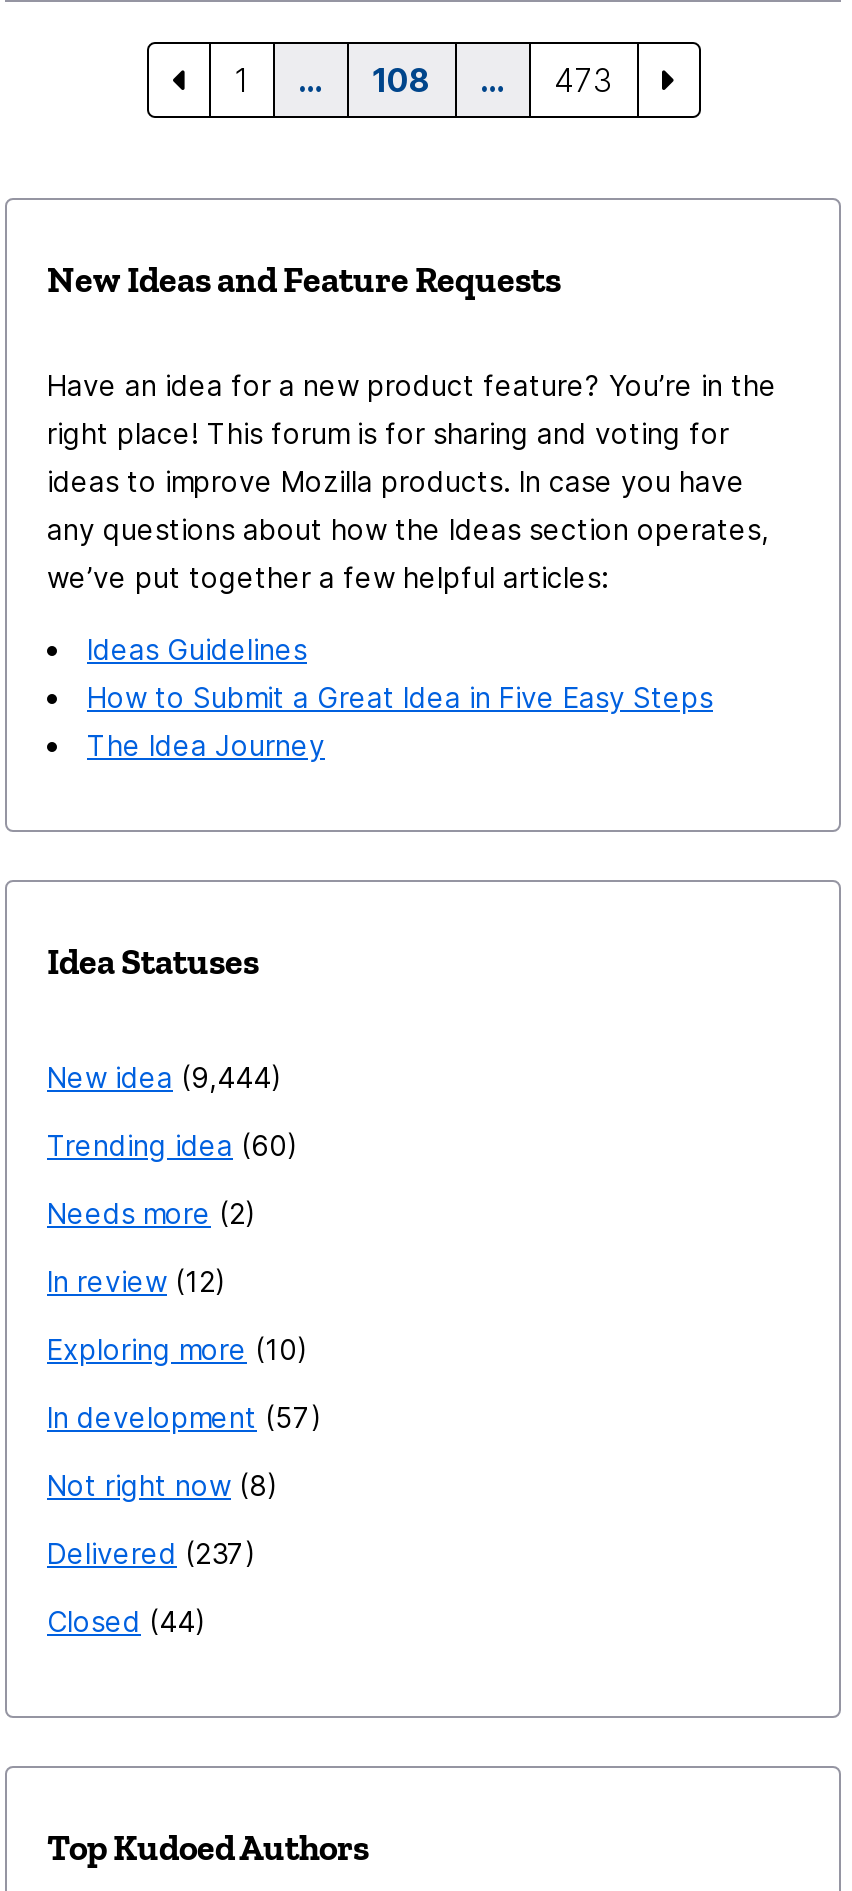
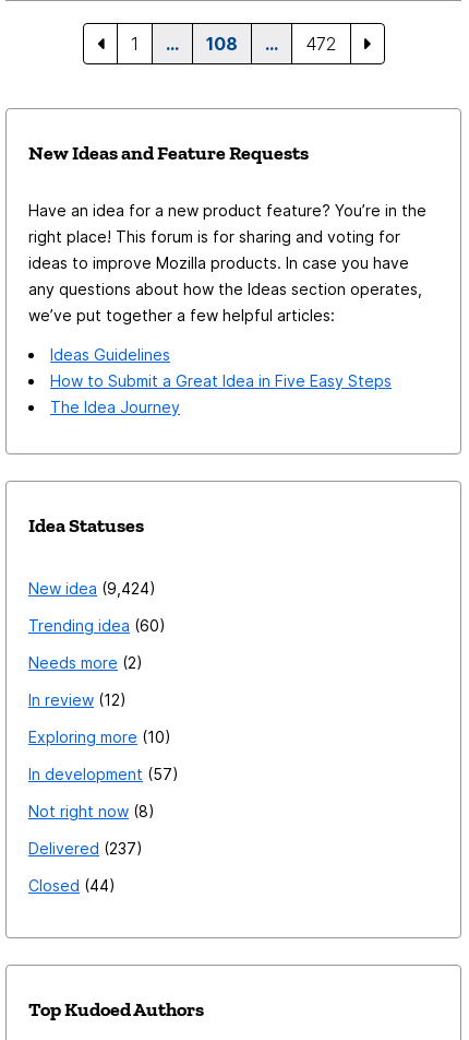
- 473
+ 472

- New idea 9,444
+ New idea 9,424
